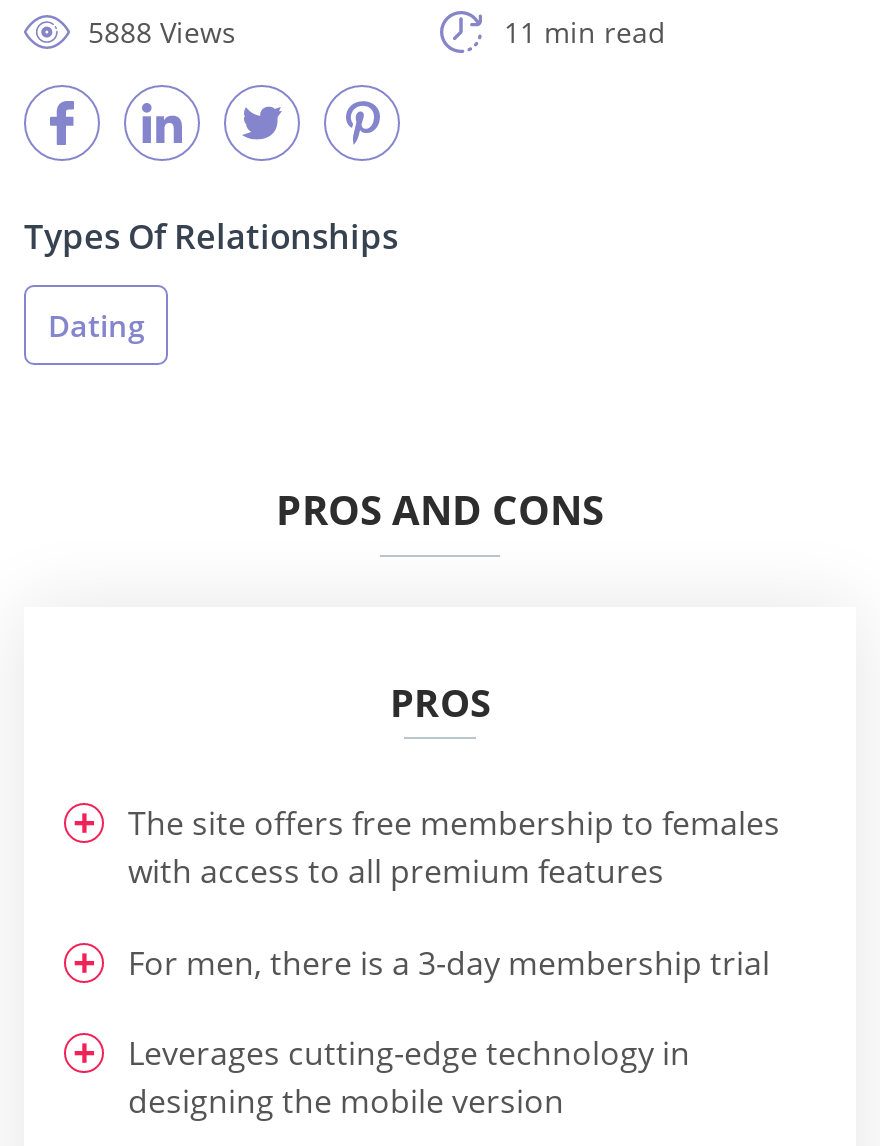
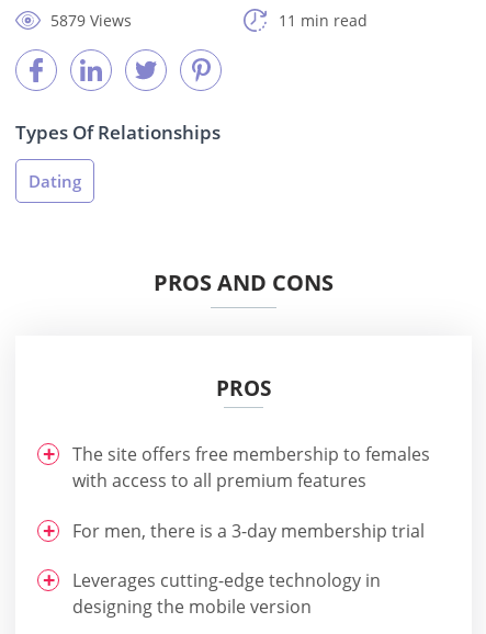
- 5888 Views
+ 5879 Views
